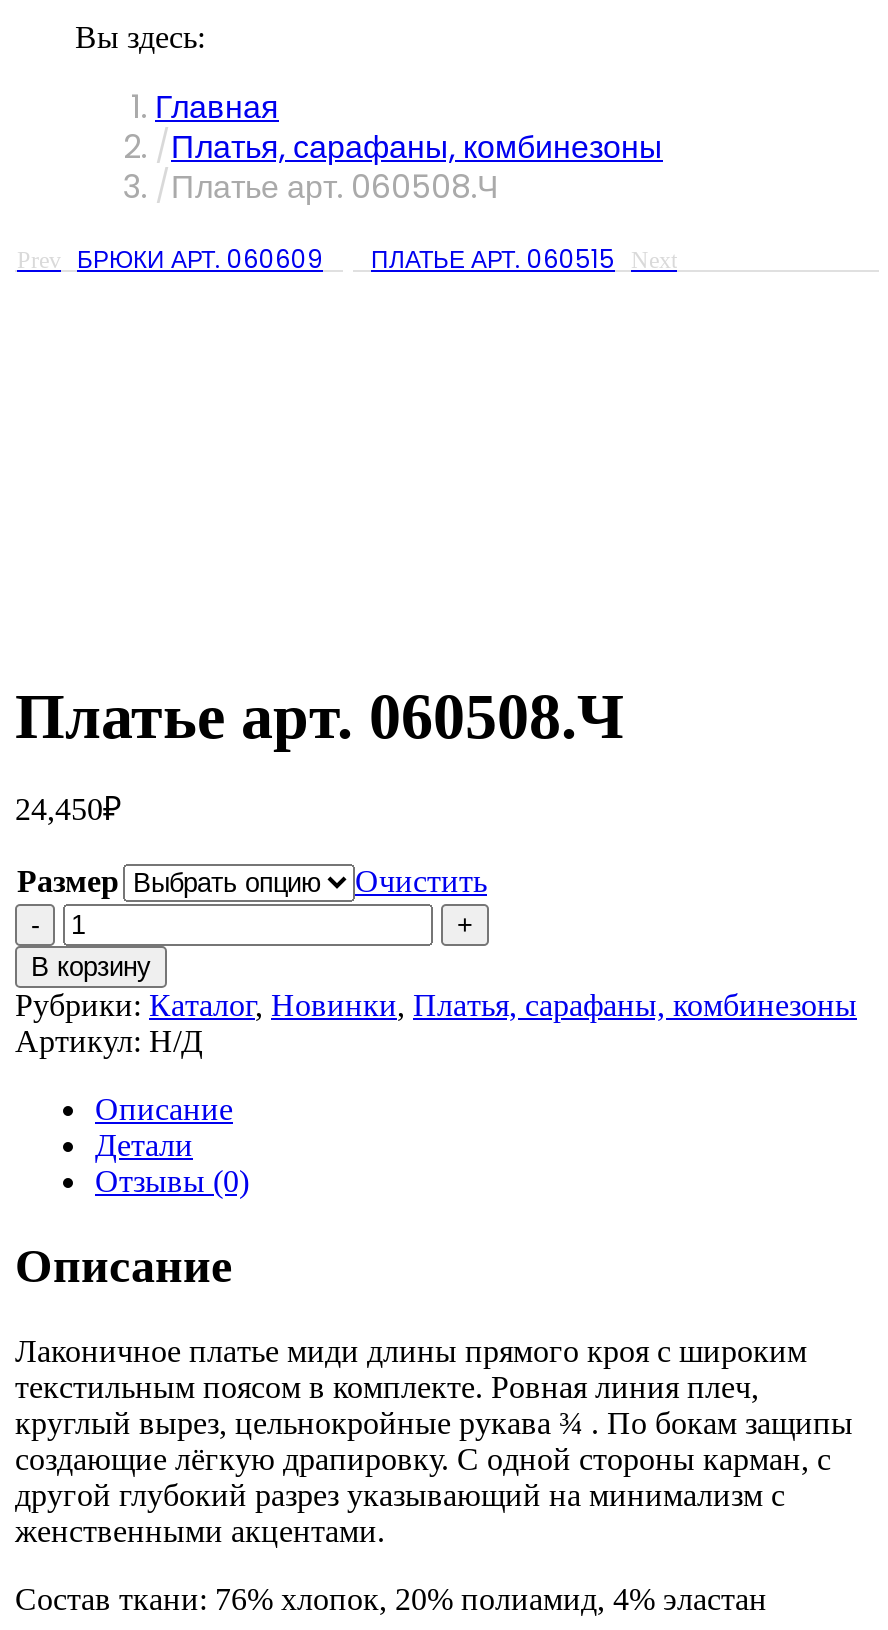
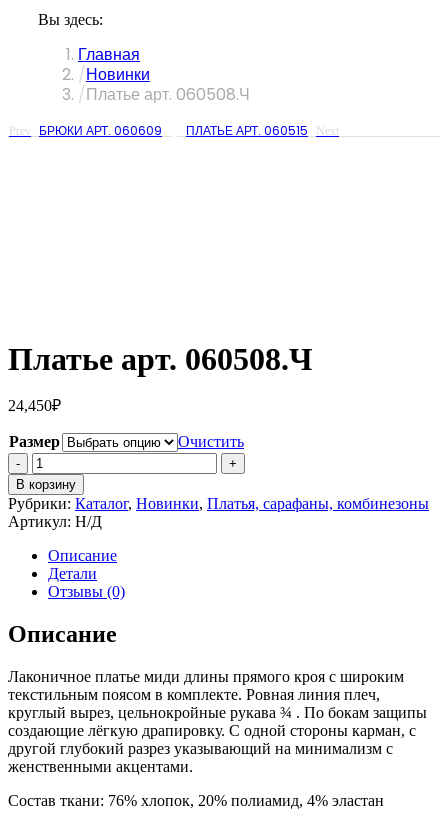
- Платья, сарафаны, комбинезоны
+ Новинки
